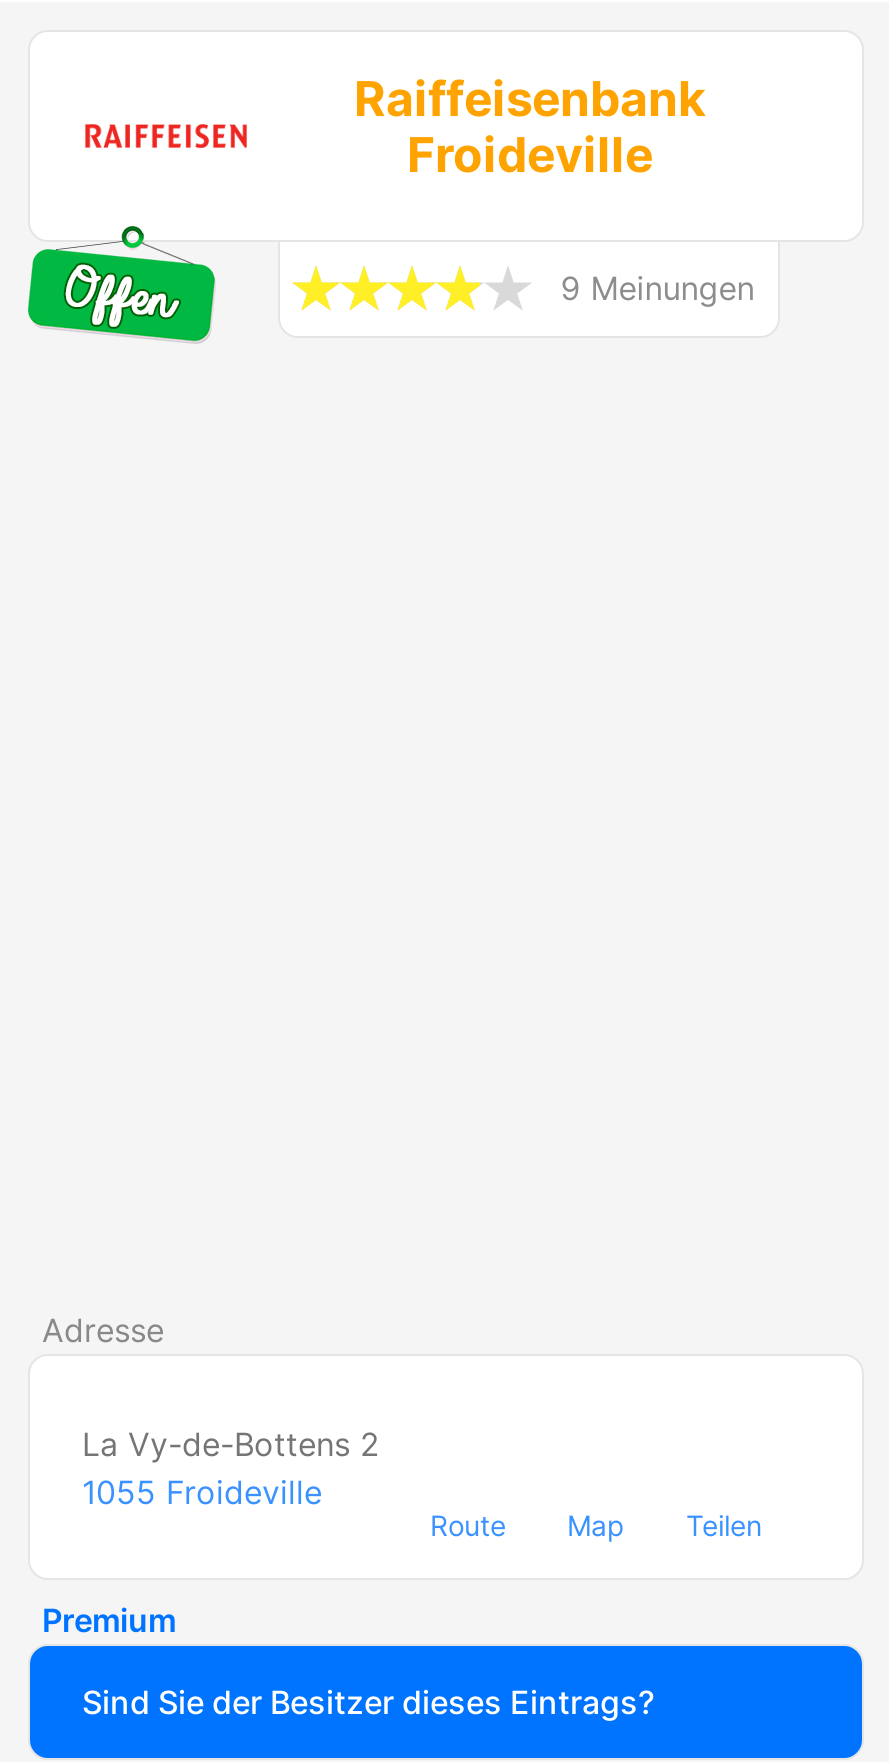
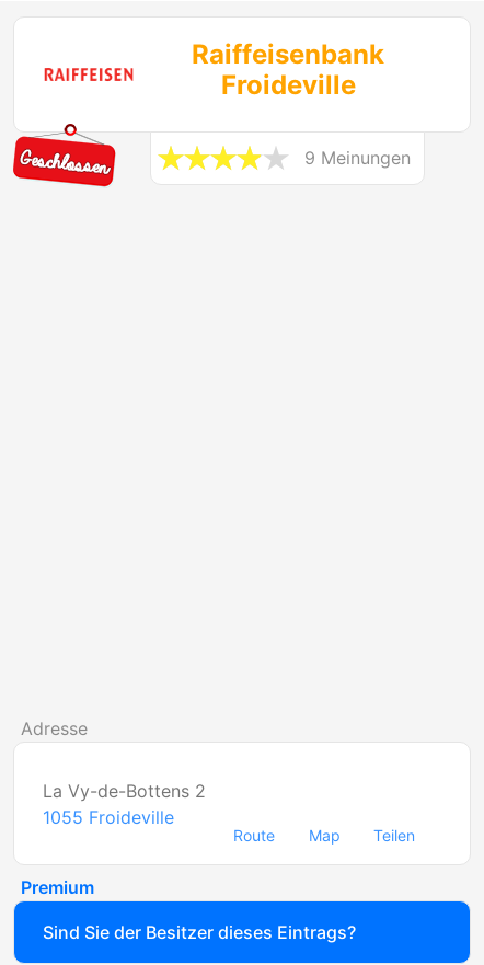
- [image]
+ [image]
